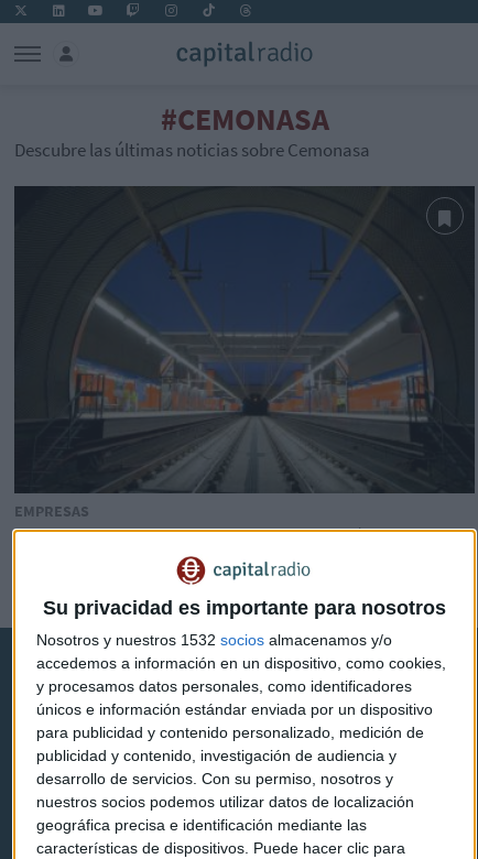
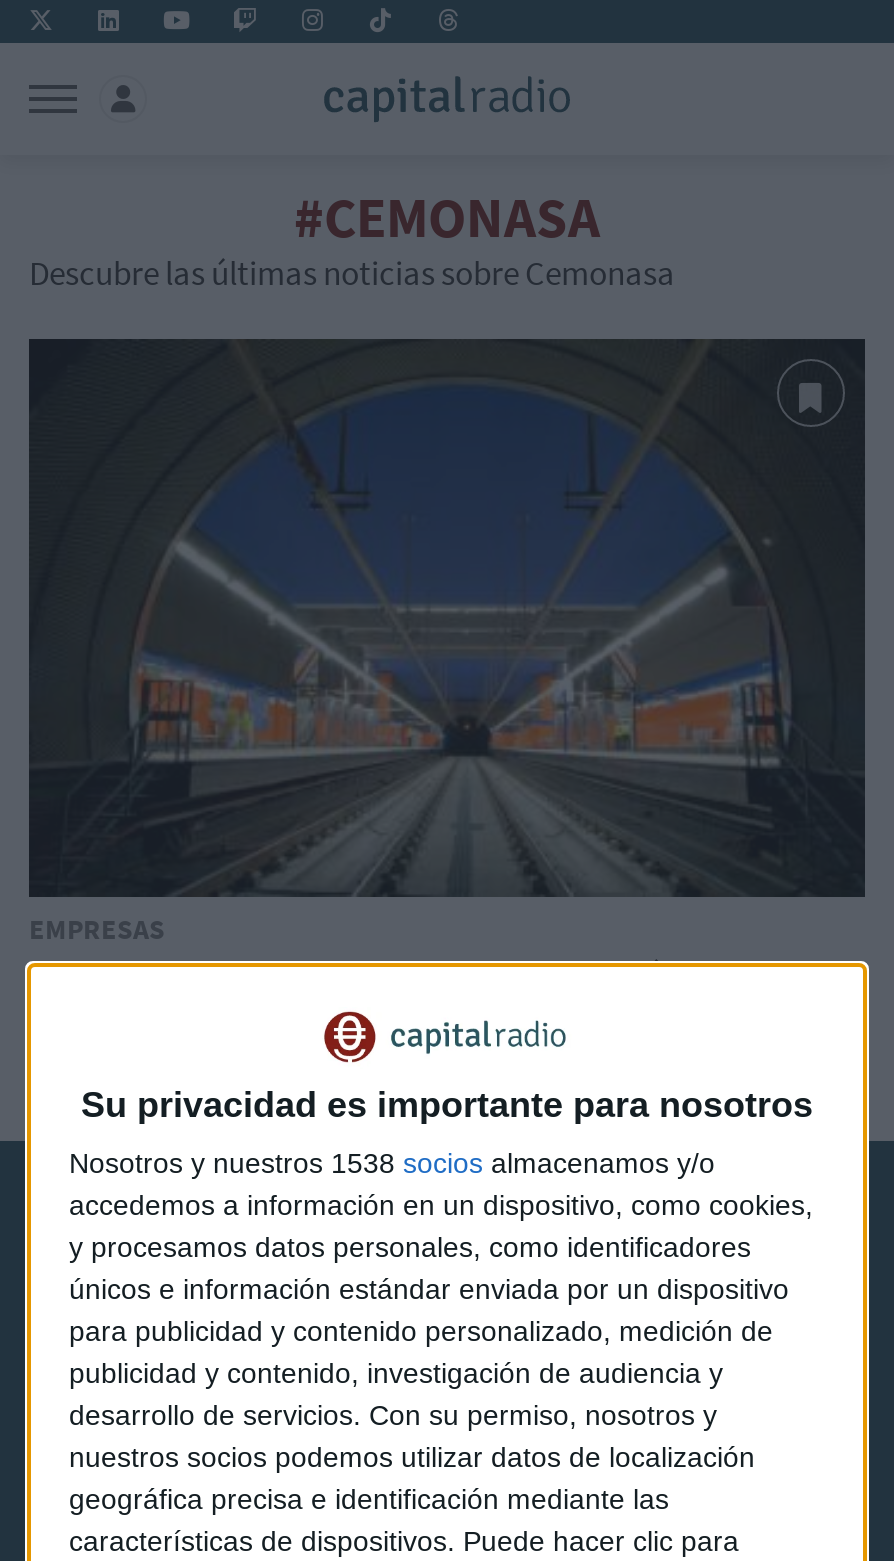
- Nosotros y nuestros 1532 socios almacenamos y/o
+ Nosotros y nuestros 1538 socios almacenamos y/o
